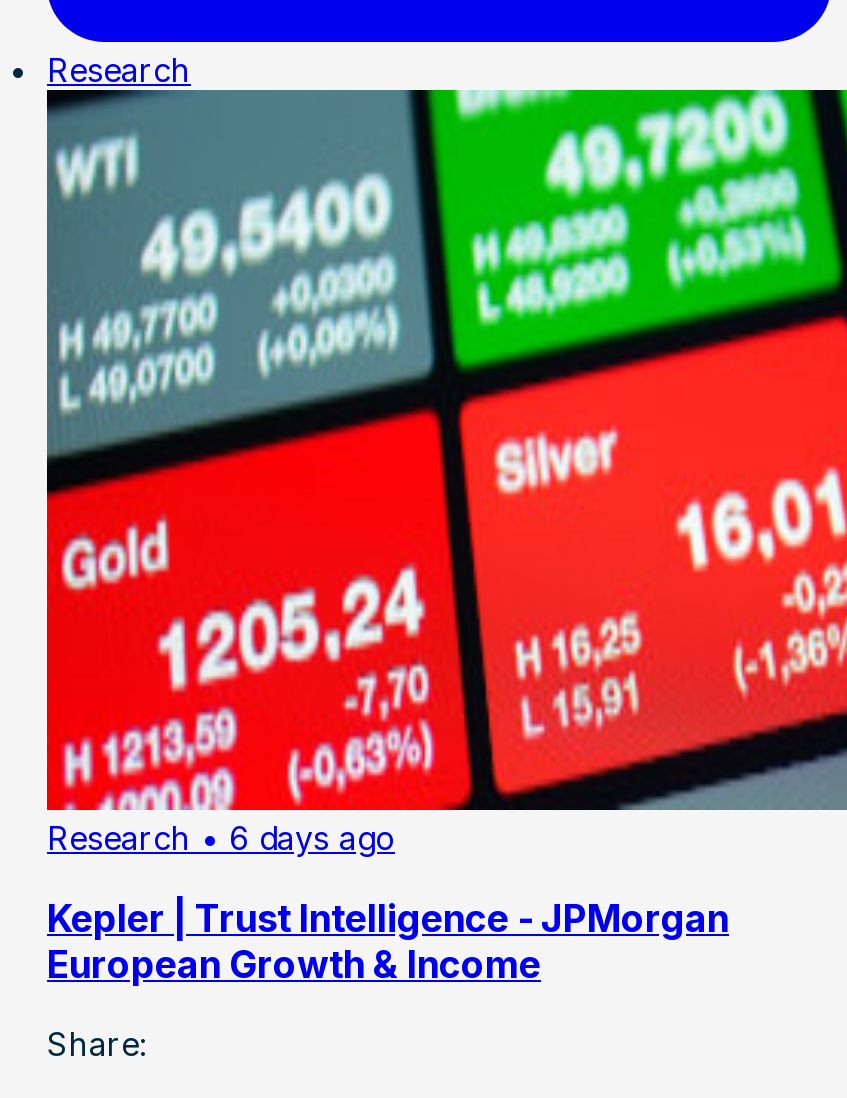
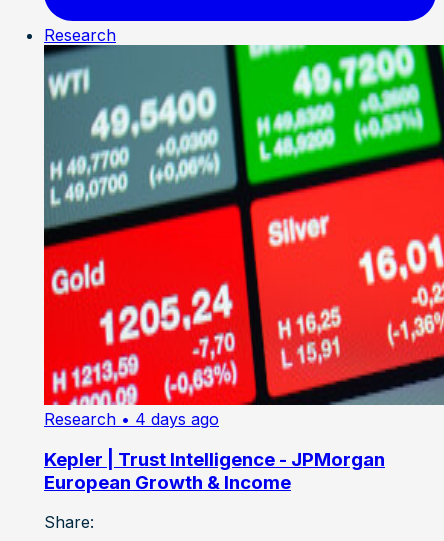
- Research • 6 days ago
+ Research • 4 days ago
